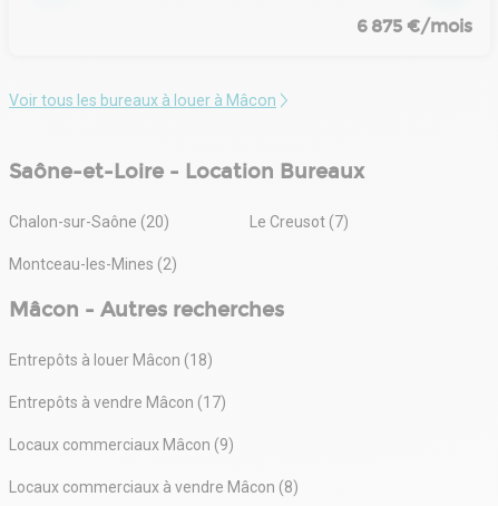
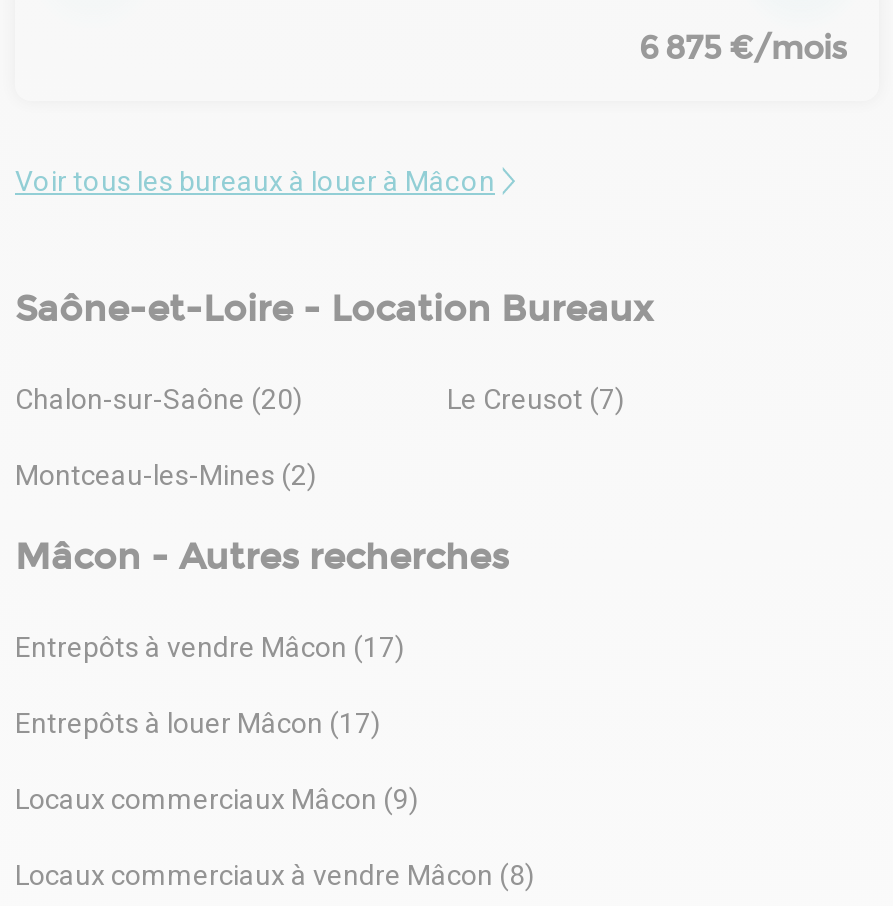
- Entrepôts à louer Mâcon (18)

moved up: Entrepôts à vendre Mâcon (17)

+ Entrepôts à louer Mâcon (17)
